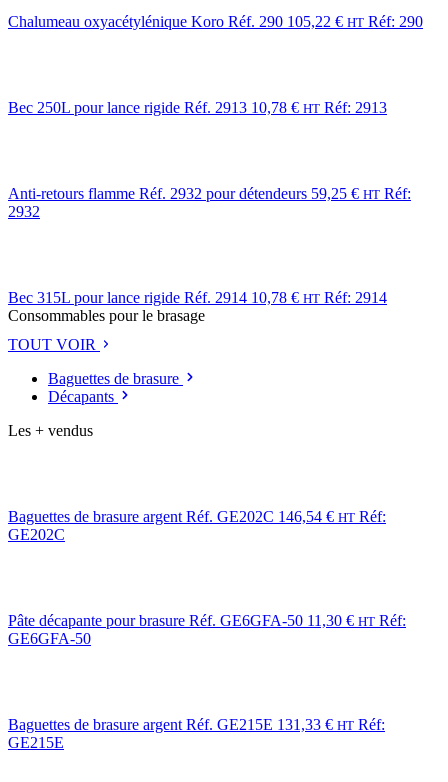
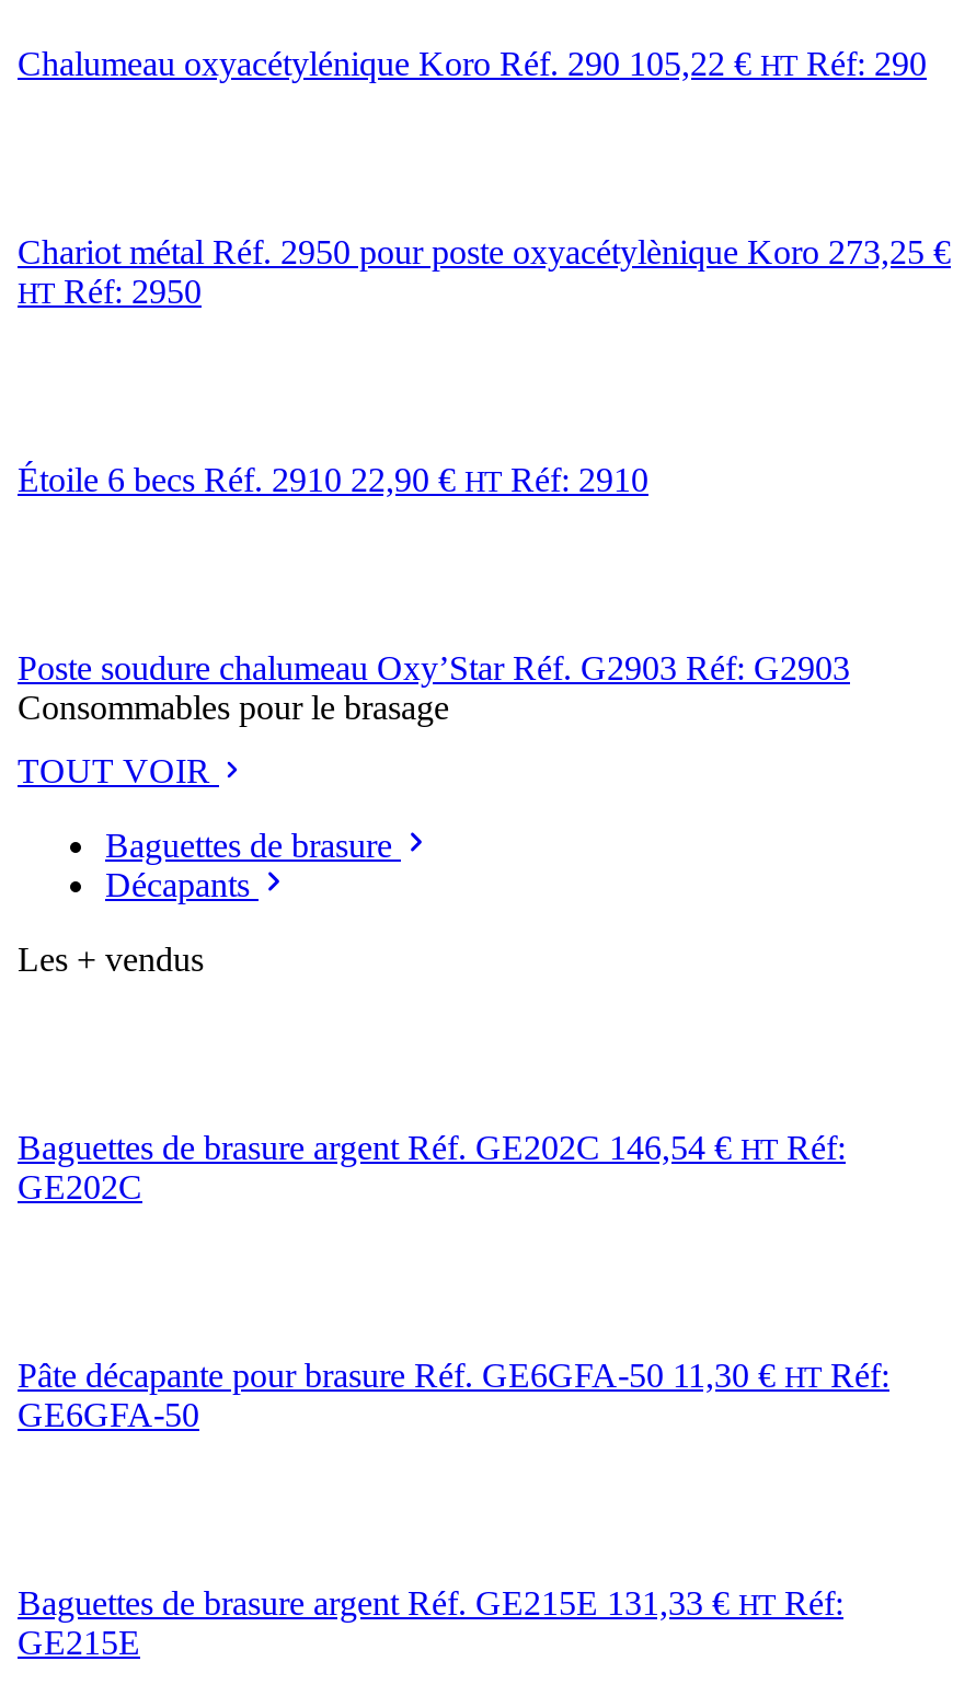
- Bec 250L pour lance rigide Réf. 2913 10,78 € HT Réf: 2913
+ Chariot métal Réf. 2950 pour poste oxyacétylènique Koro 273,25 €
+ HT Réf: 2950

- Anti-retours flamme Réf. 2932 pour détendeurs 59,25 € HT Réf:
- 2932
+ Étoile 6 becs Réf. 2910 22,90 € HT Réf: 2910

- Bec 315L pour lance rigide Réf. 2914 10,78 € HT Réf: 2914
+ Poste soudure chalumeau Oxy’Star Réf. G2903 Réf: G2903
